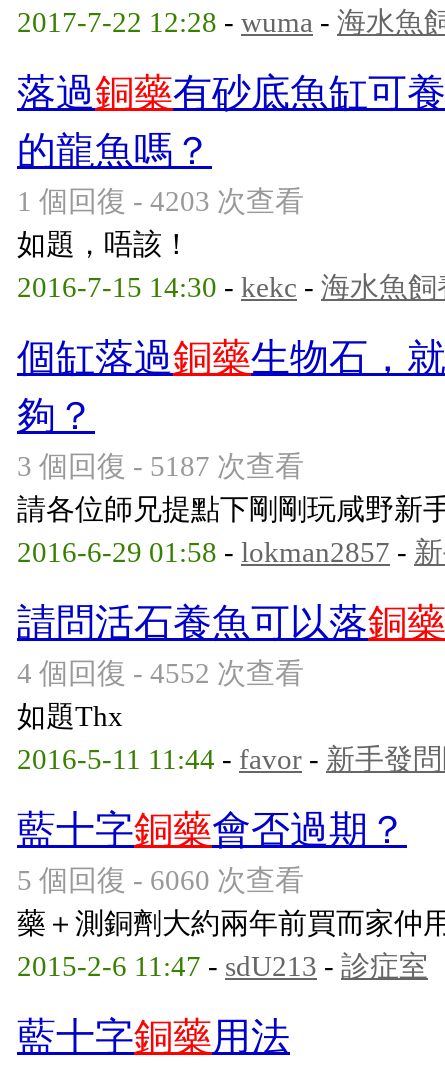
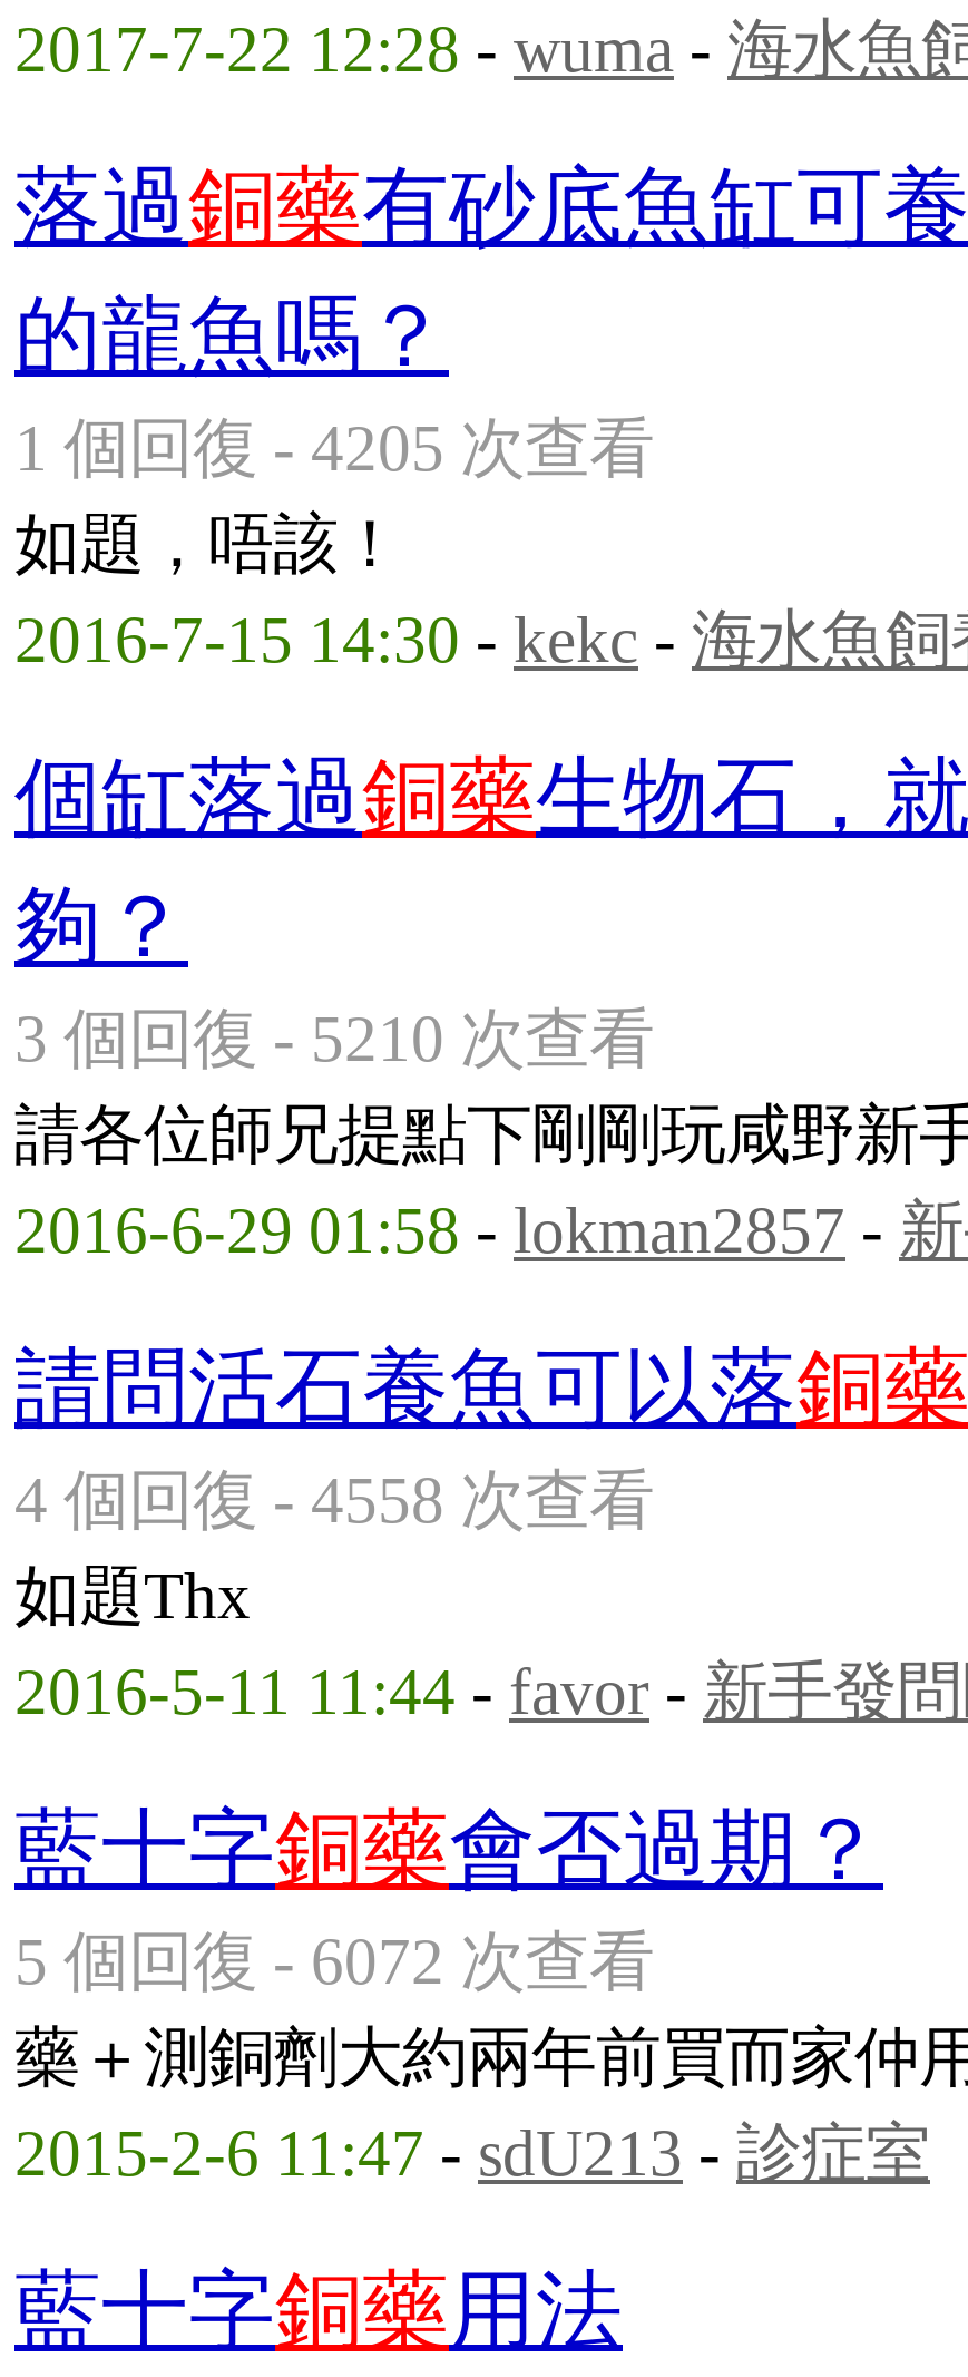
- 1 個回復 - 4203 次查看
+ 1 個回復 - 4205 次查看

- 3 個回復 - 5187 次查看
+ 3 個回復 - 5210 次查看

- 4 個回復 - 4552 次查看
+ 4 個回復 - 4558 次查看

- 5 個回復 - 6060 次查看
+ 5 個回復 - 6072 次查看
